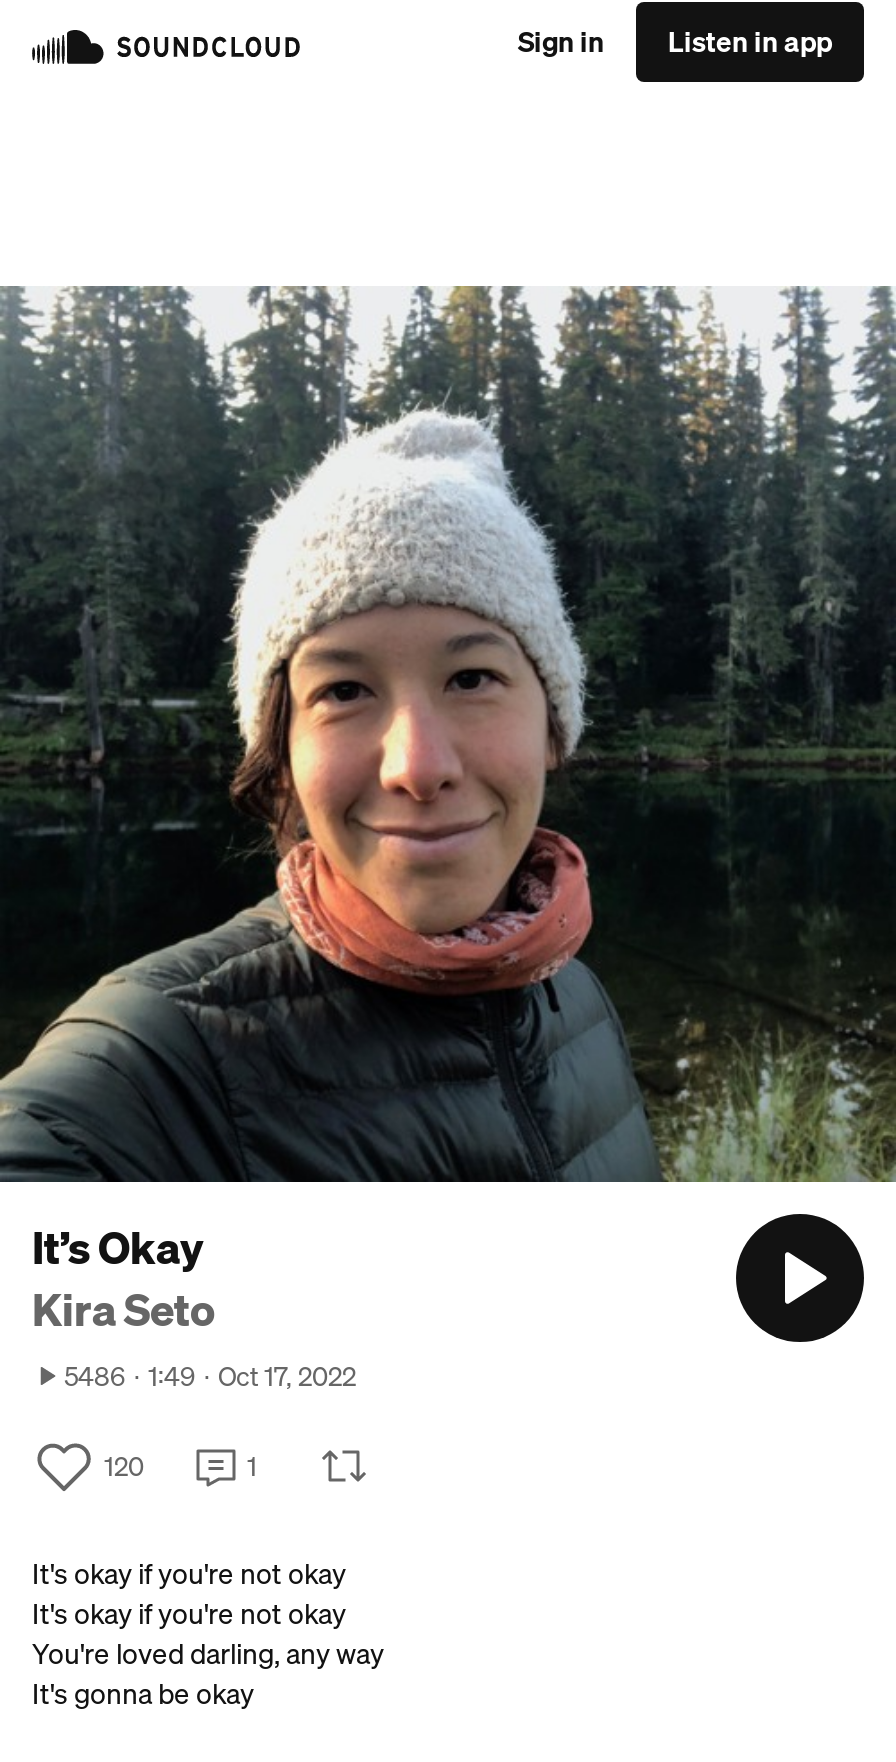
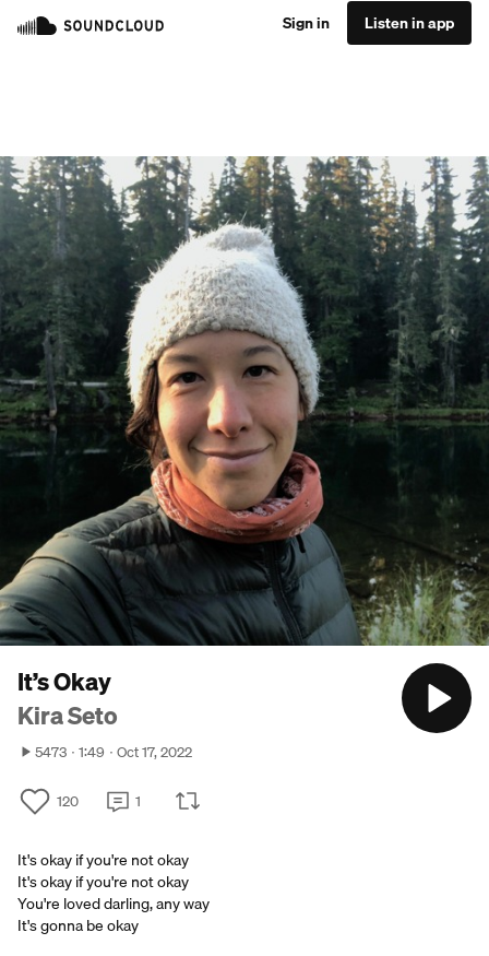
- 5486 1:49 Oct 17, 2022
+ 5473 1:49 Oct 17, 2022
